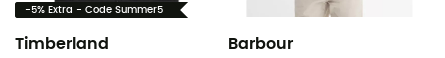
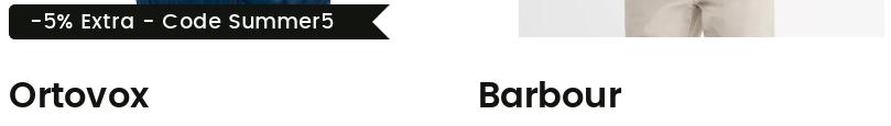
- Timberland
+ Ortovox
